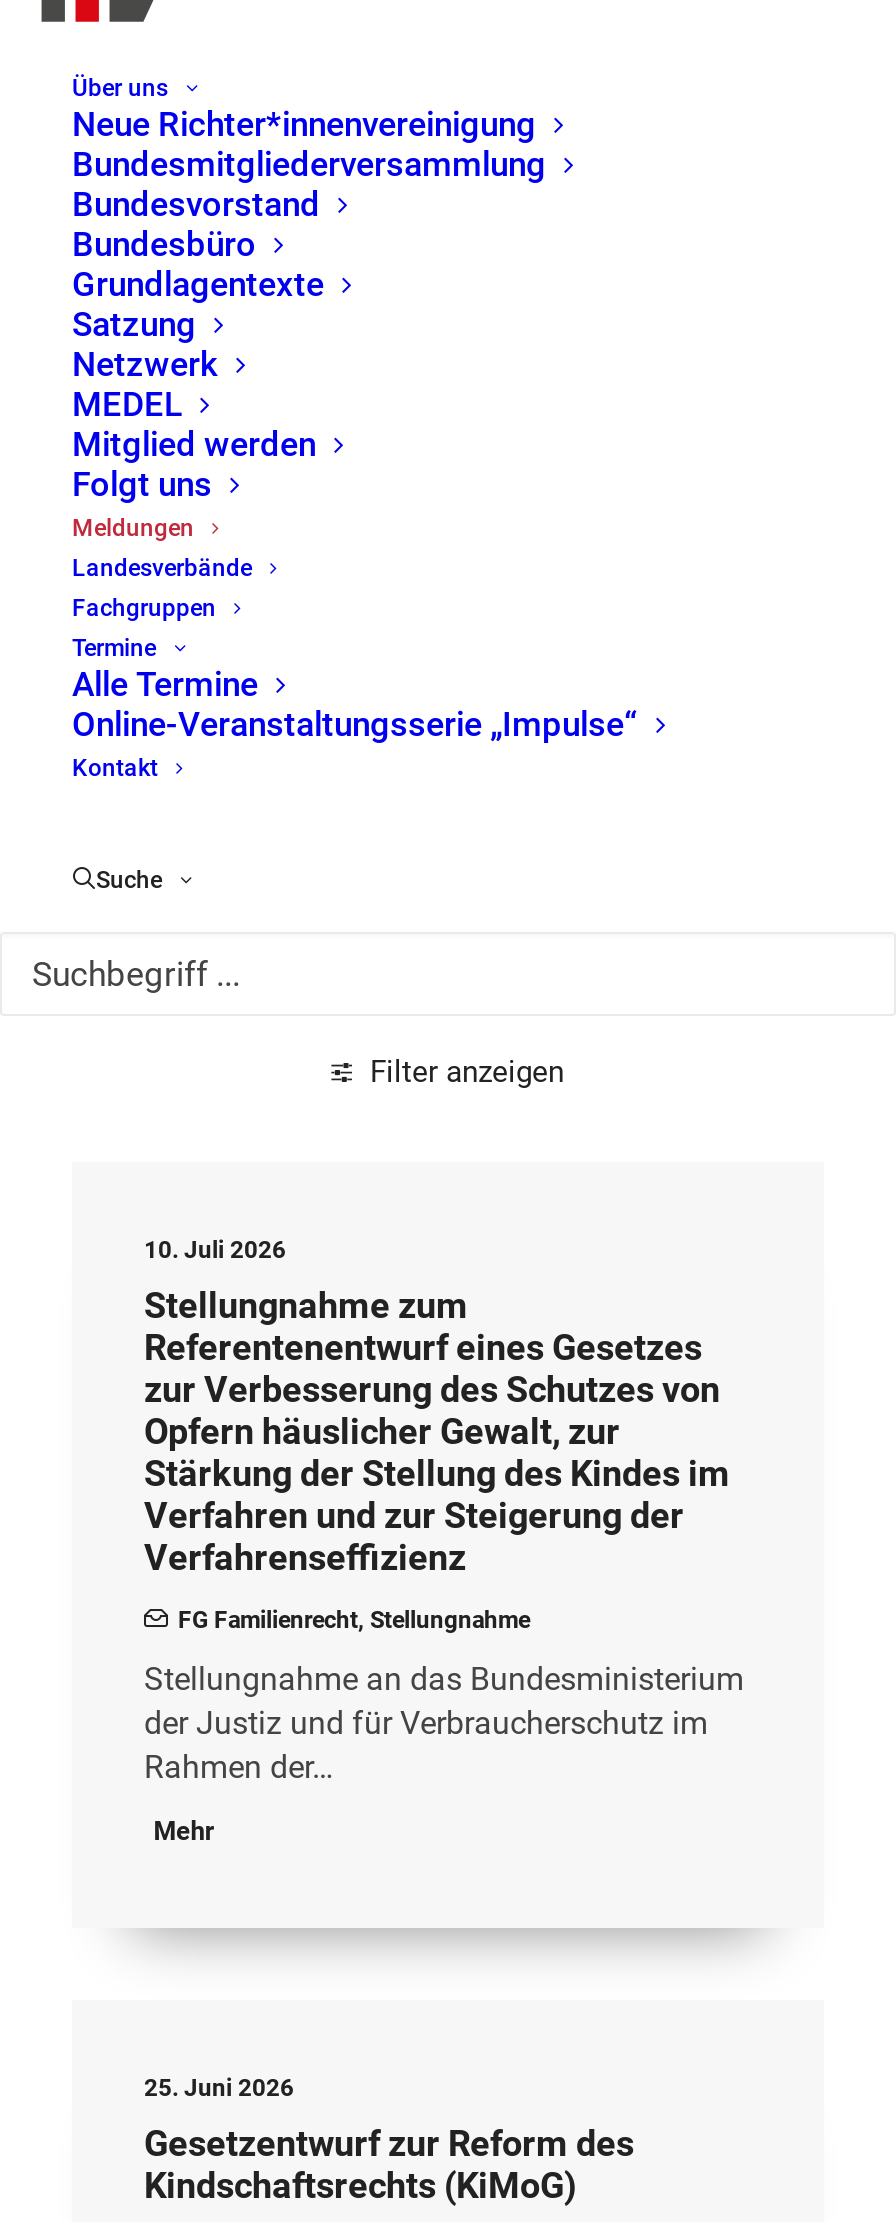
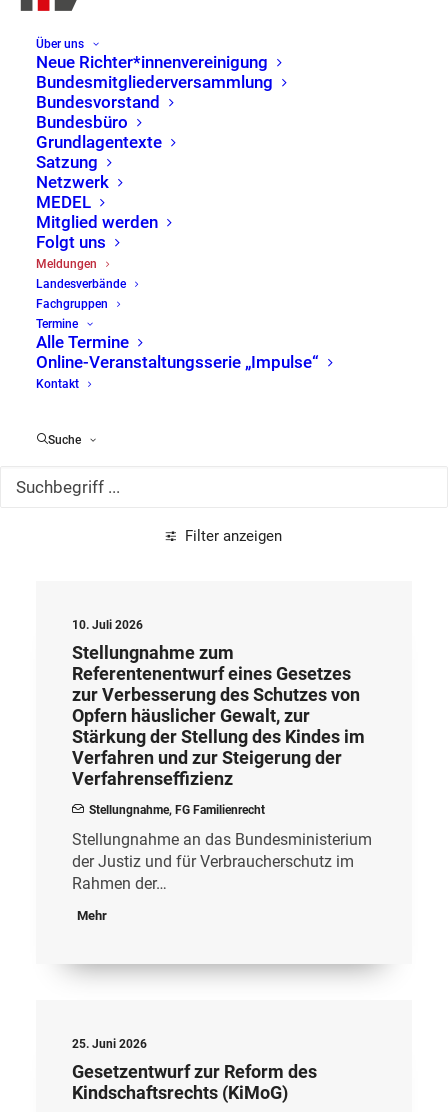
- FG Familienrecht, Stellungnahme
+ Stellungnahme, FG Familienrecht
